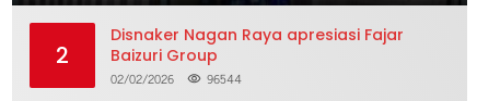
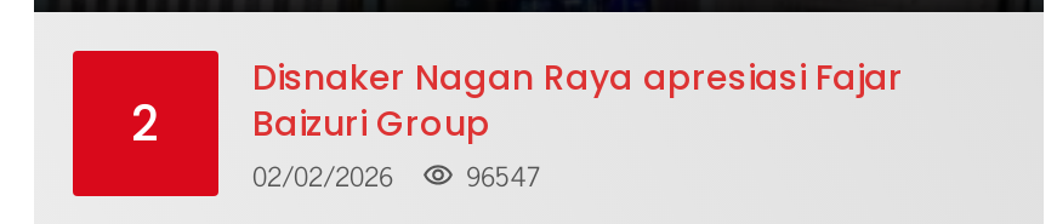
- 02/02/2026 96544
+ 02/02/2026 96547
